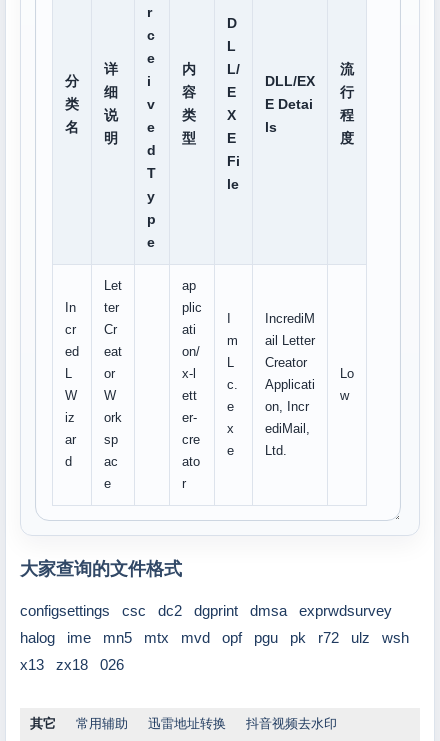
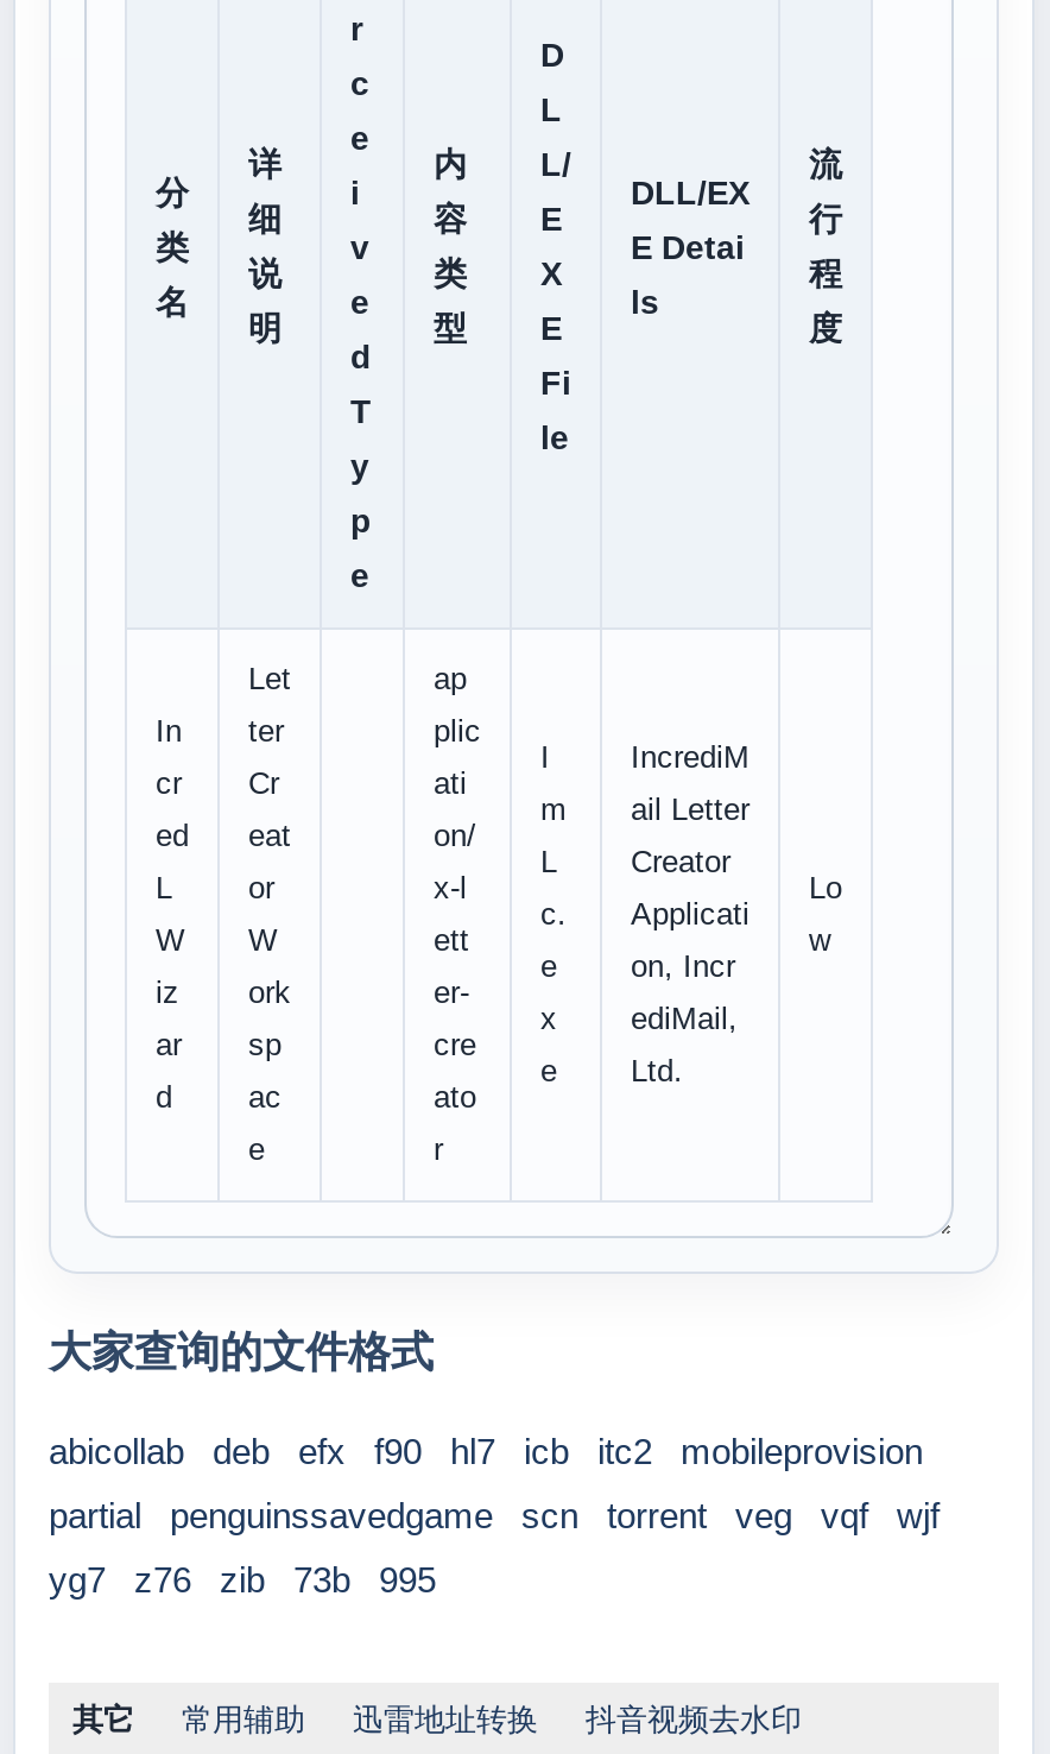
- configsettings
- csc
- dc2
- dgprint
- dmsa
- exprwdsurvey
+ abicollab
+ deb
+ efx
+ f90
+ hl7
+ icb
+ itc2
+ mobileprovision

- halog
- ime
- mn5
- mtx
- mvd
- opf
- pgu
- pk
- r72
- ulz
- wsh
+ partial
+ penguinssavedgame
+ scn
+ torrent
+ veg
+ vqf
+ wjf

- x13
- zx18
- 026
+ yg7
+ z76
+ zib
+ 73b
+ 995
